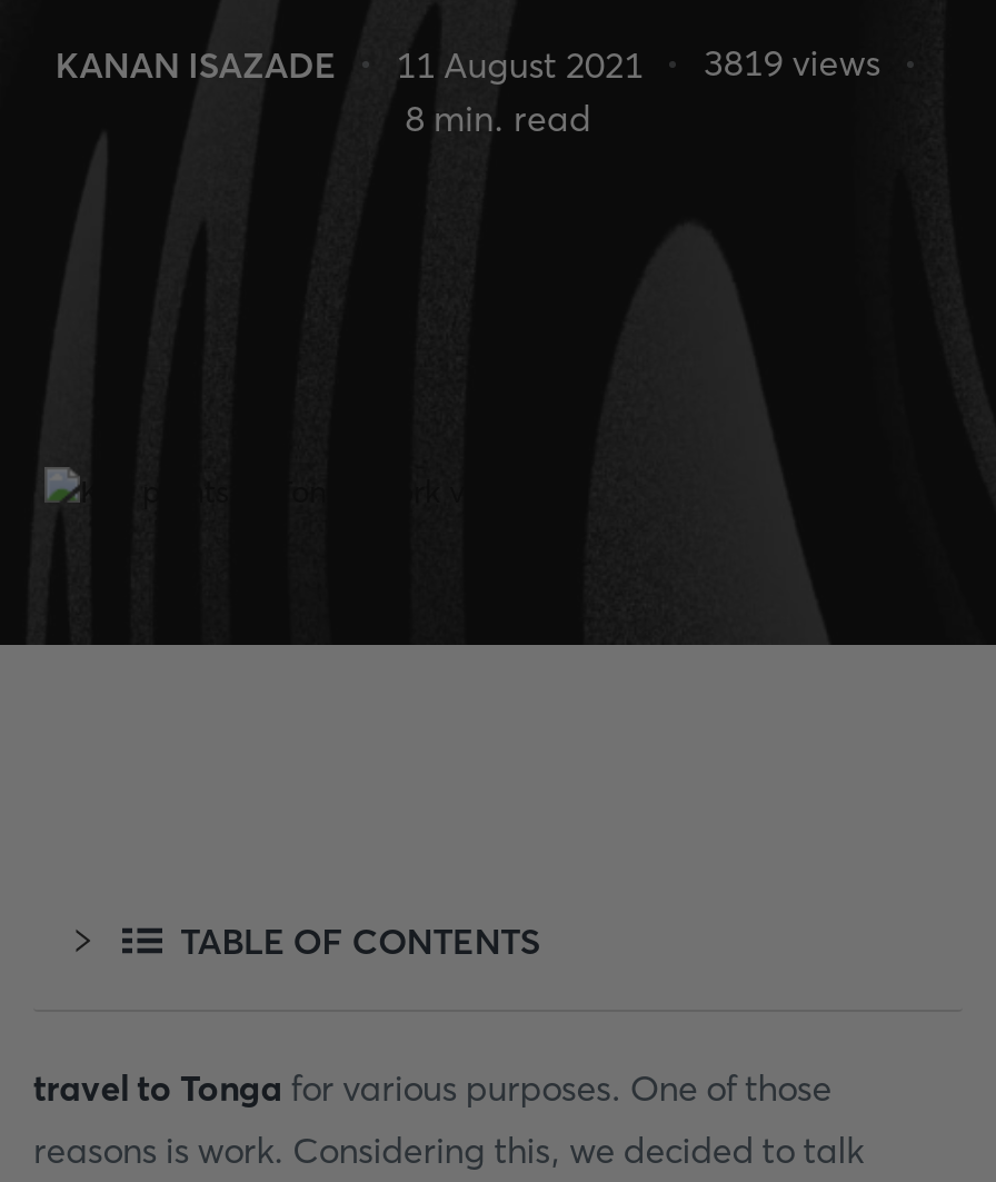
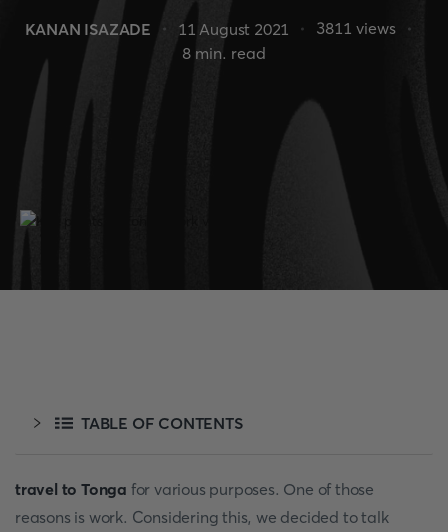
- KANAN ISAZADE 11 August 2021 3819 views
+ KANAN ISAZADE 11 August 2021 3811 views
